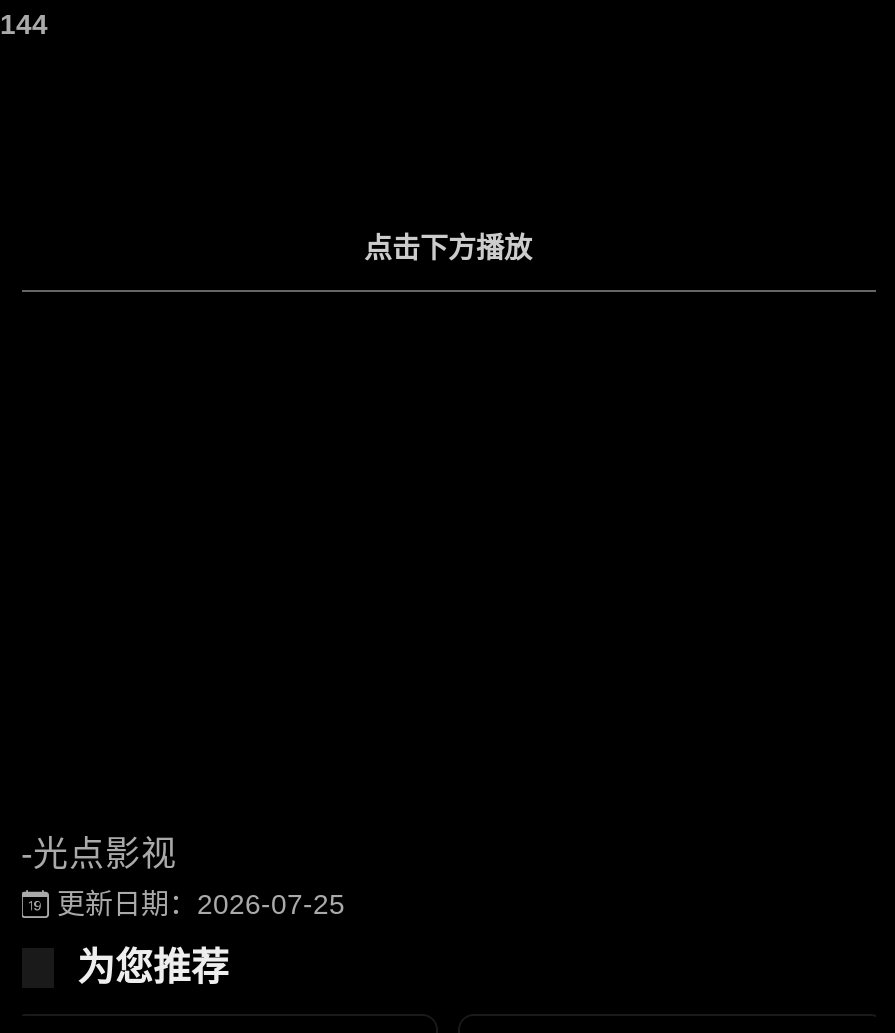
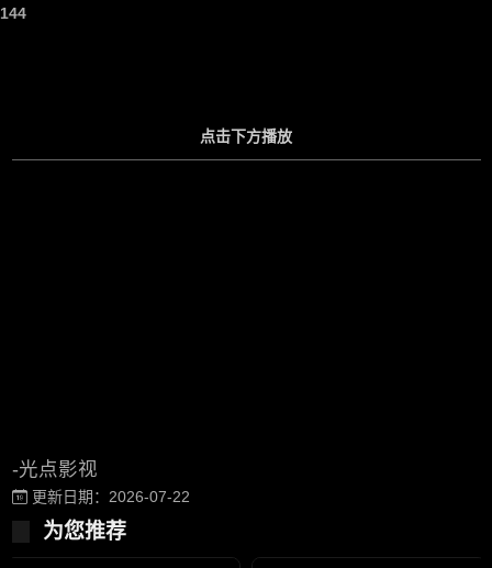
- 更新日期：2026-07-25
+ 更新日期：2026-07-22
